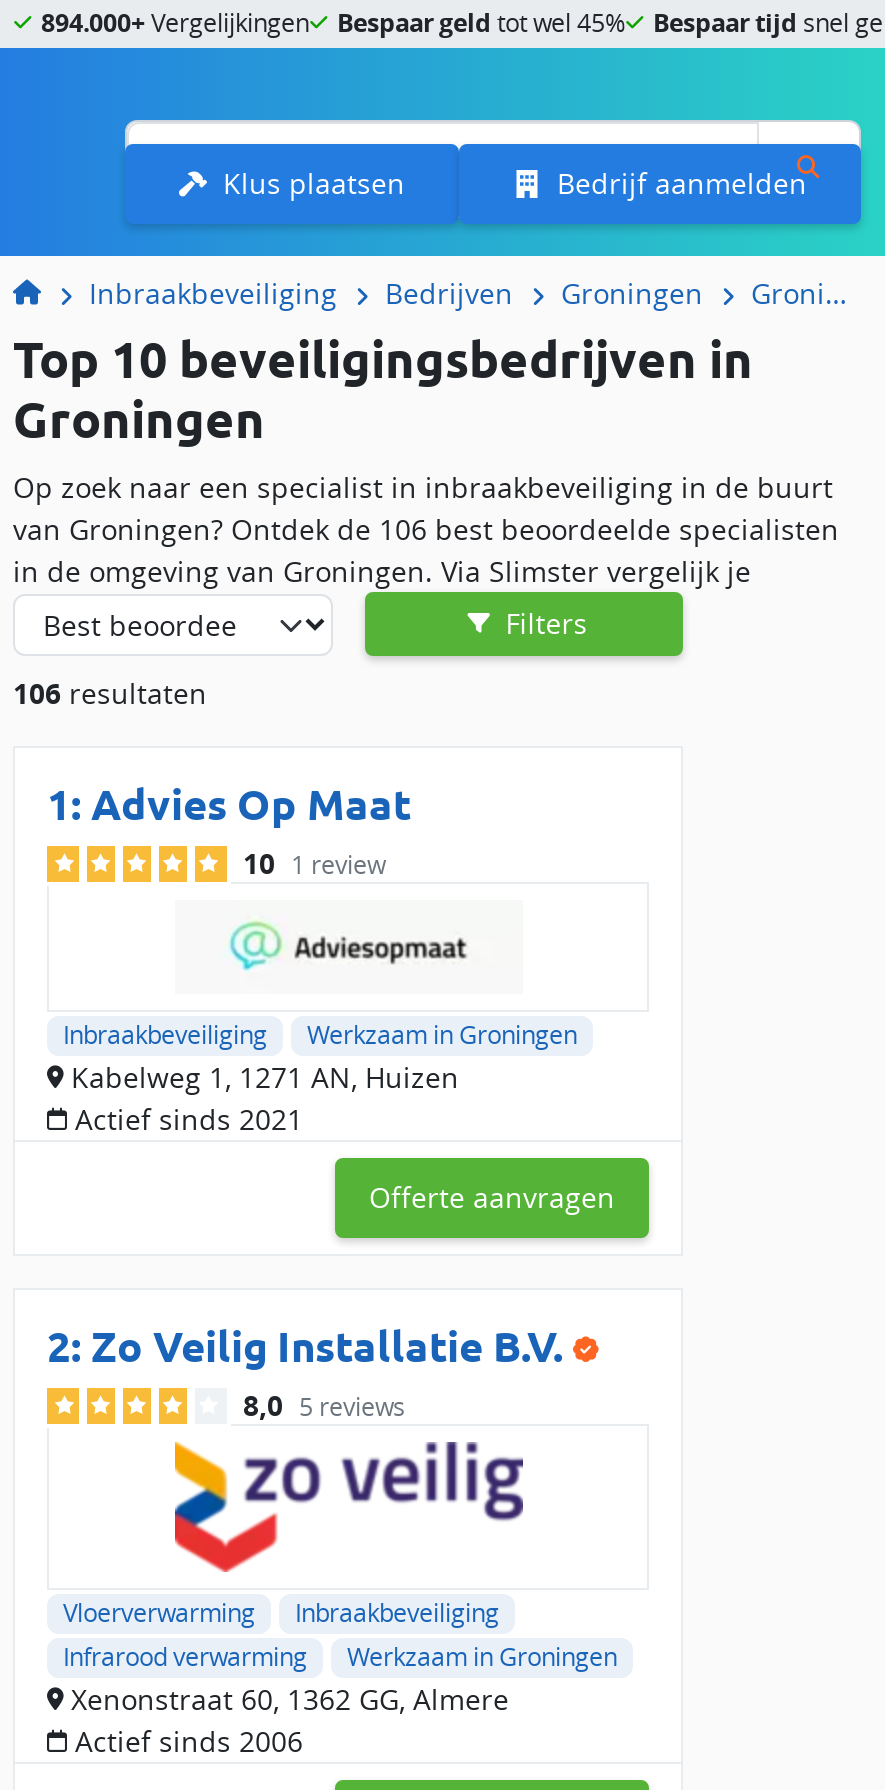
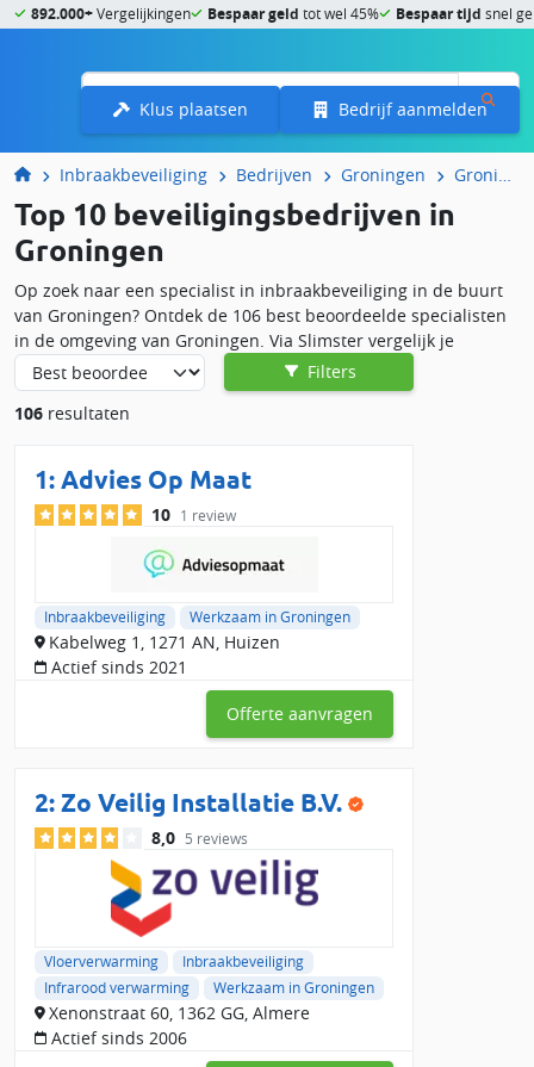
- 894.000+ Vergelijkingen
+ 892.000+ Vergelijkingen
